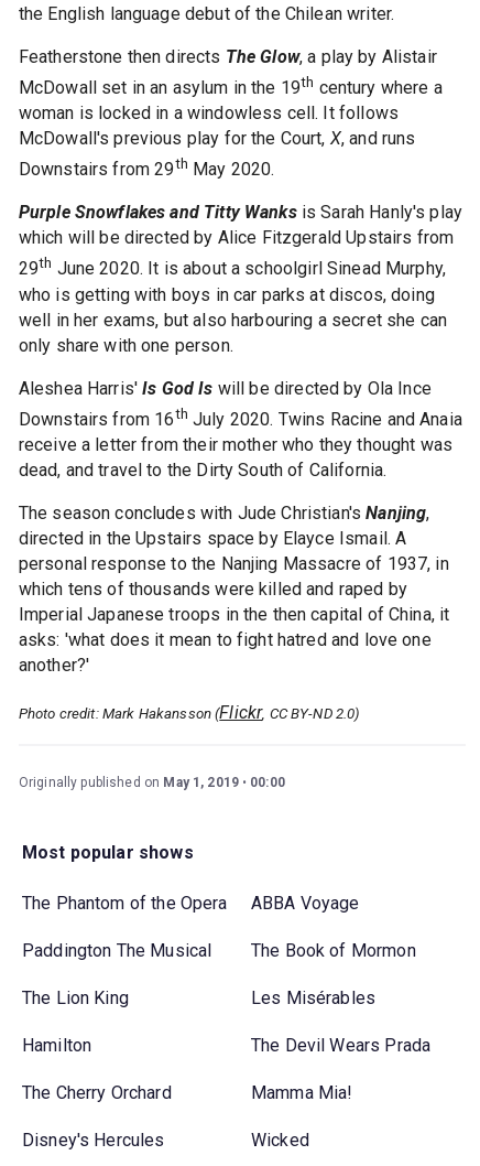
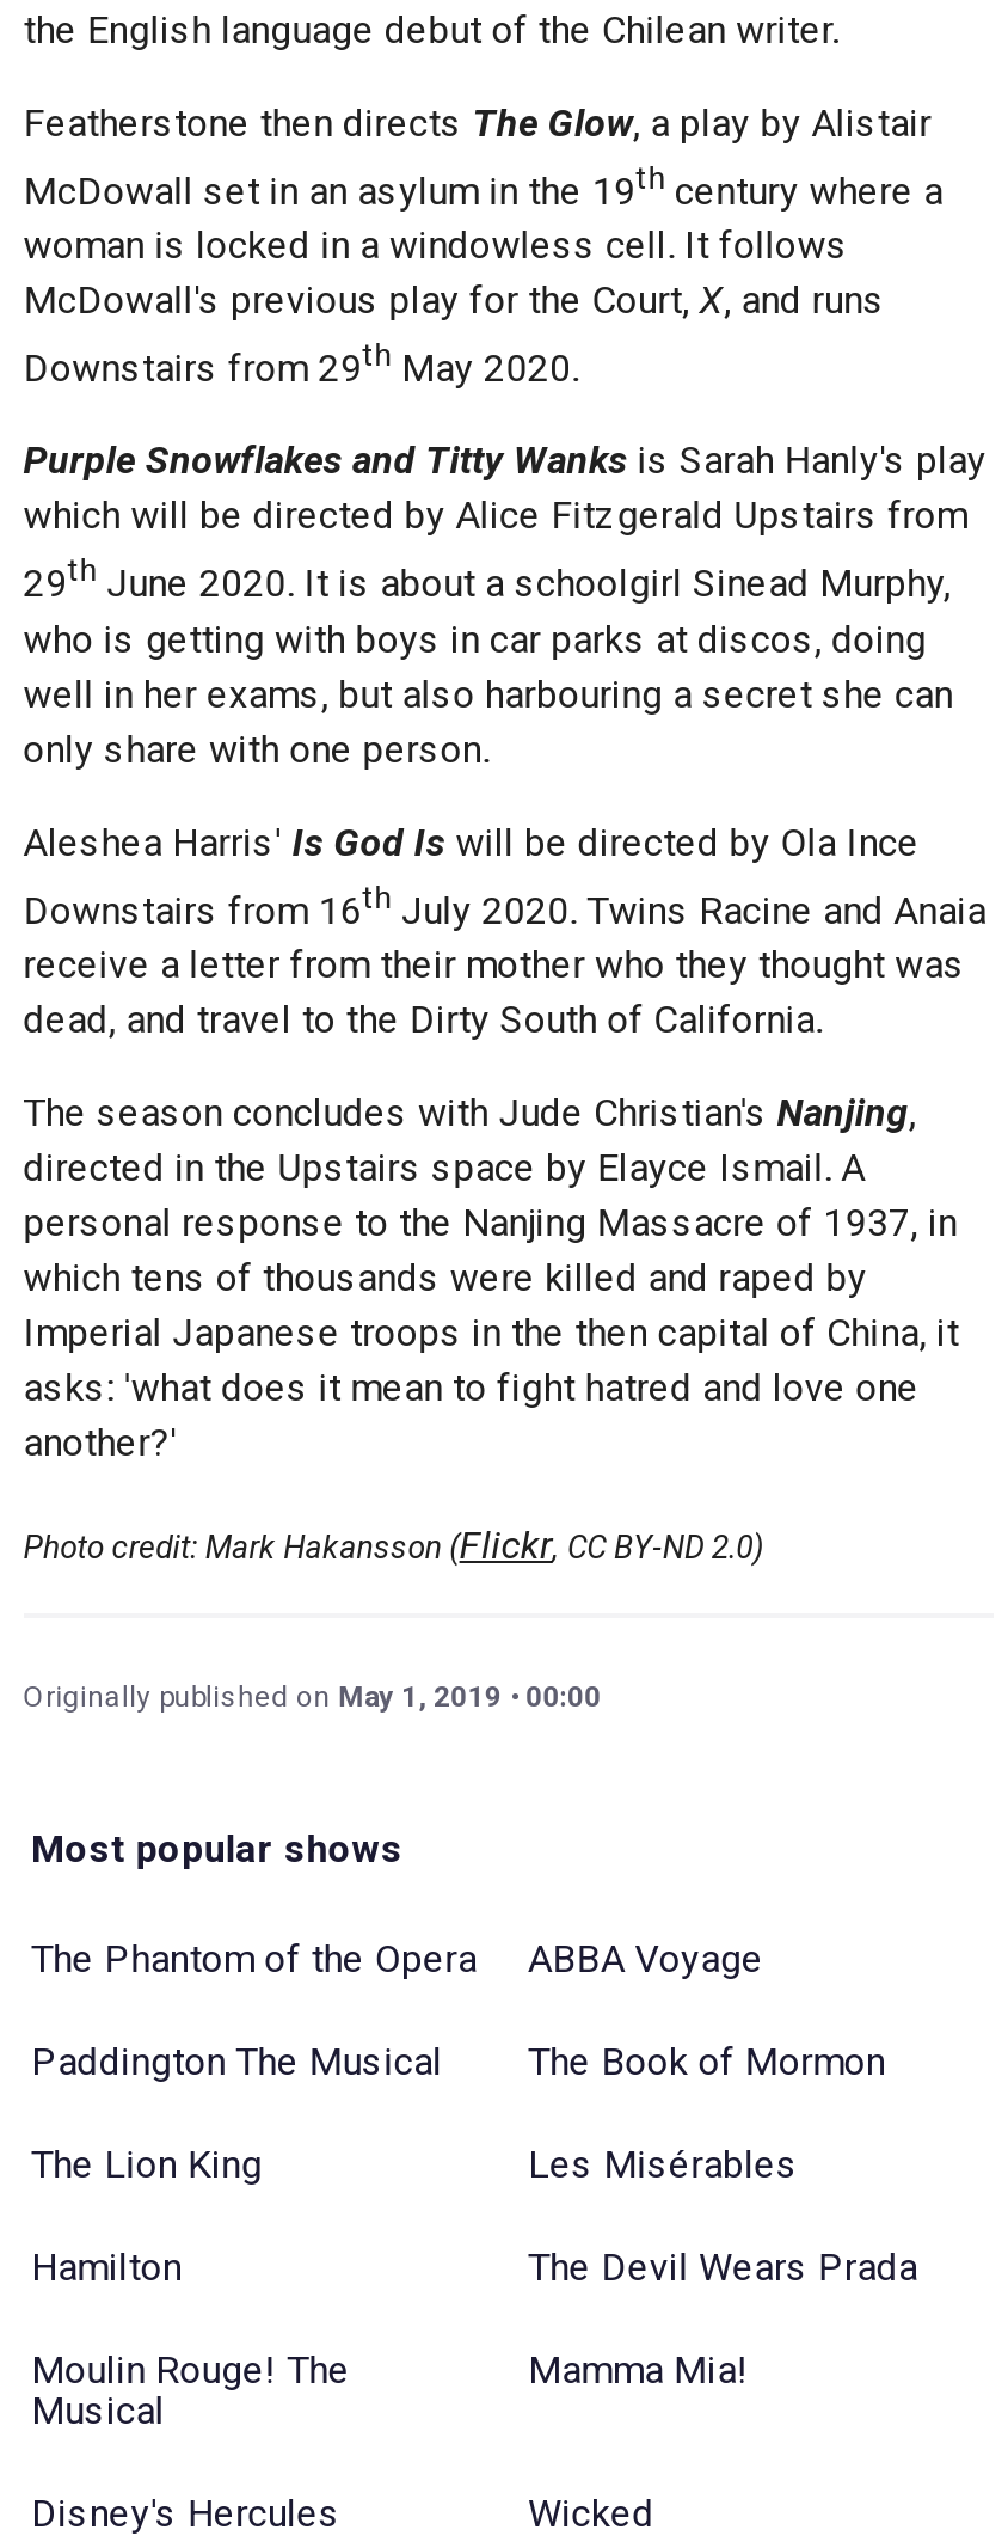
- The Cherry Orchard
+ Moulin Rouge! The
+ Musical
